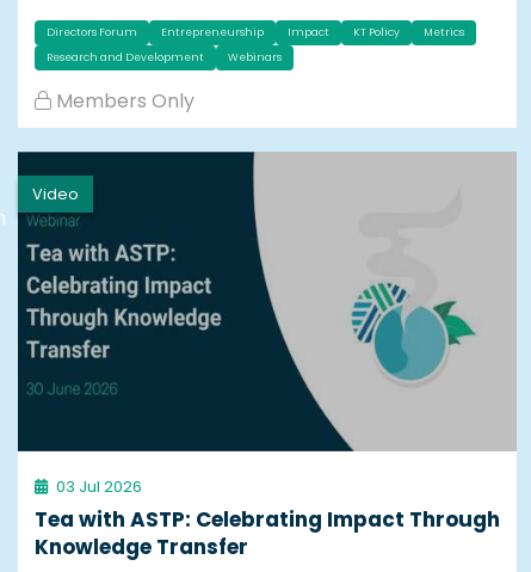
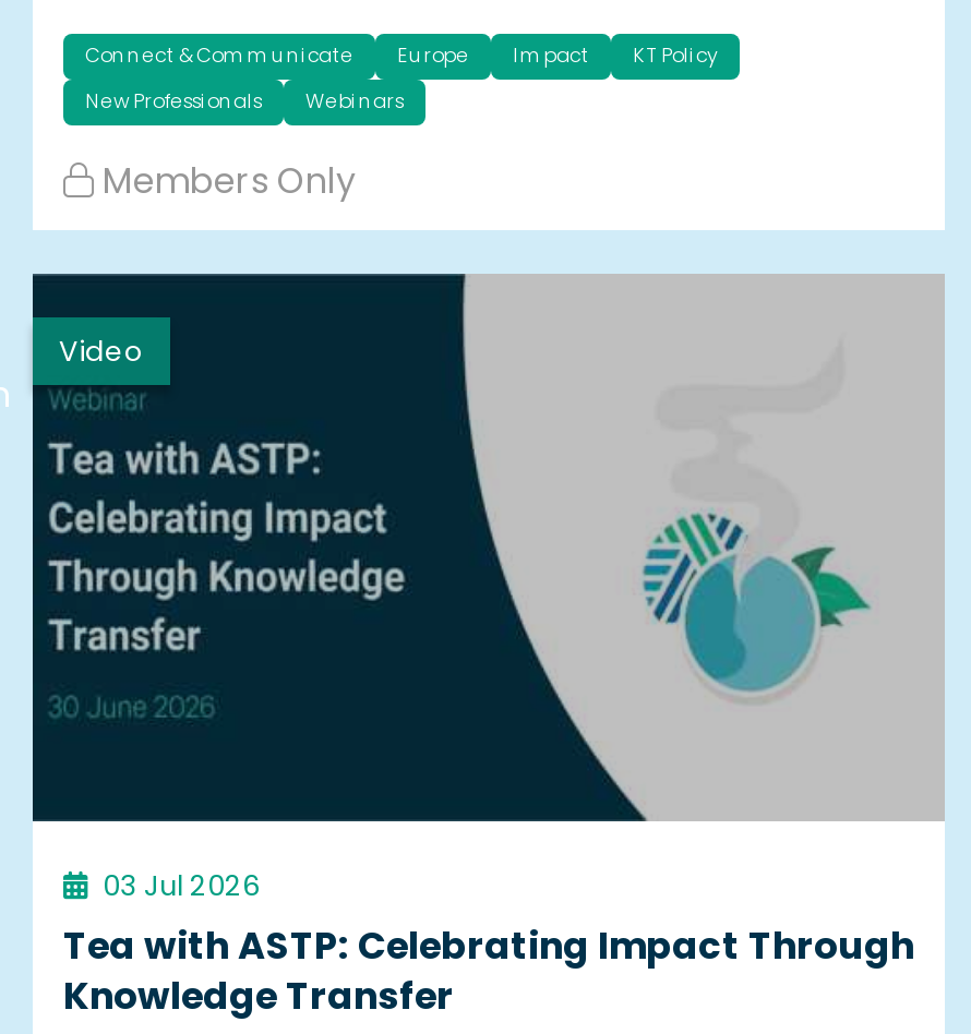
- Directors Forum
- Entrepreneurship
+ Connect & Communicate
+ Europe

- Metrics
- Research and Development
+ New Professionals
